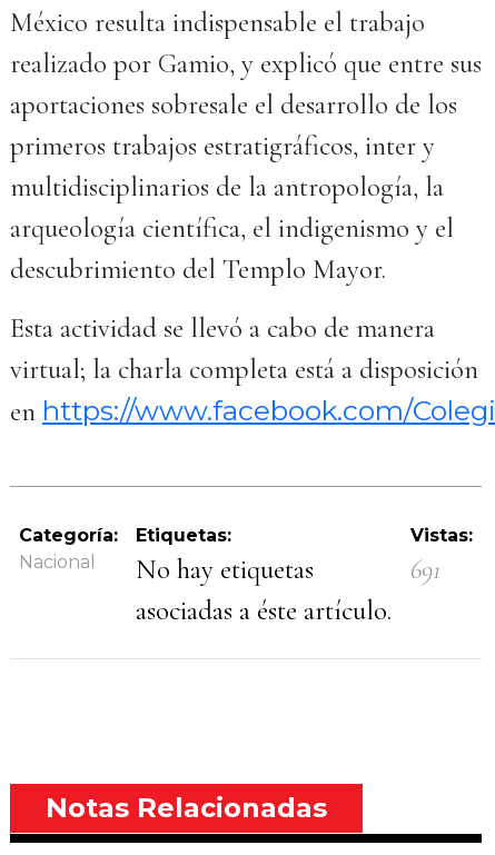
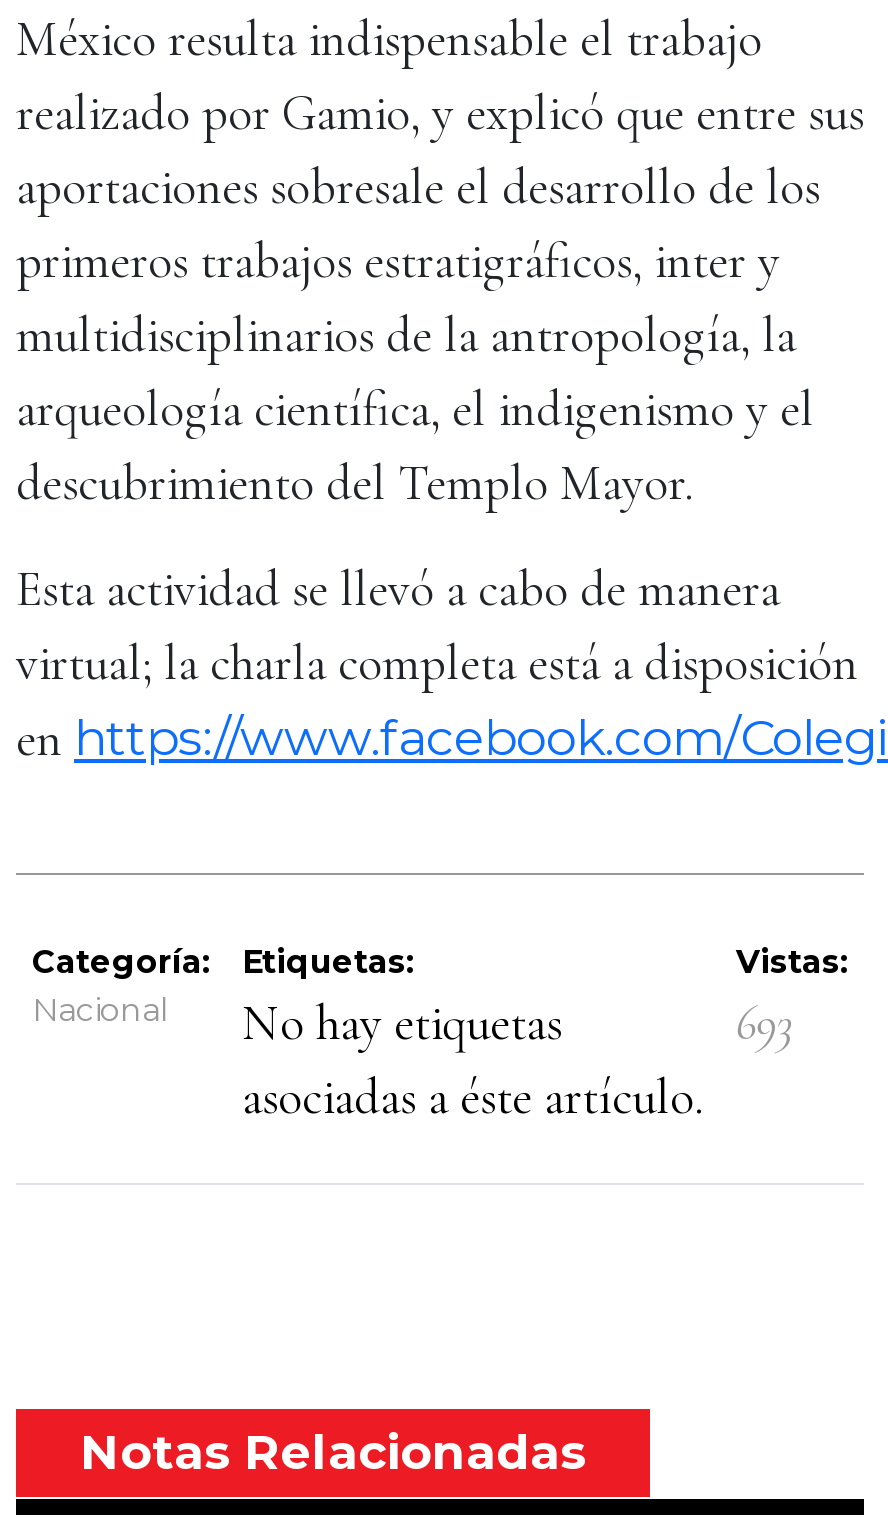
- 691
+ 693
